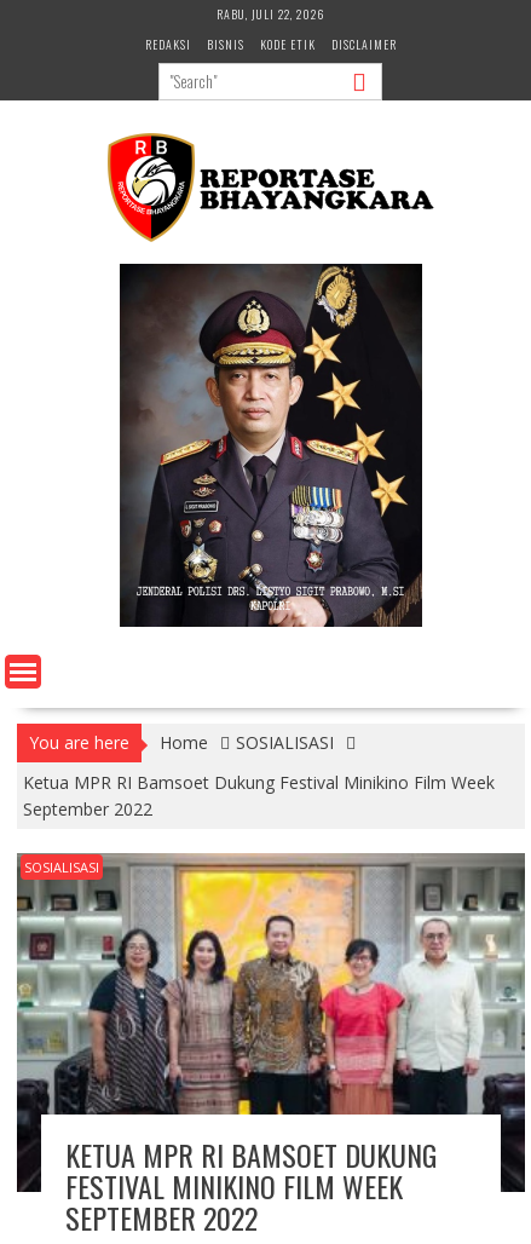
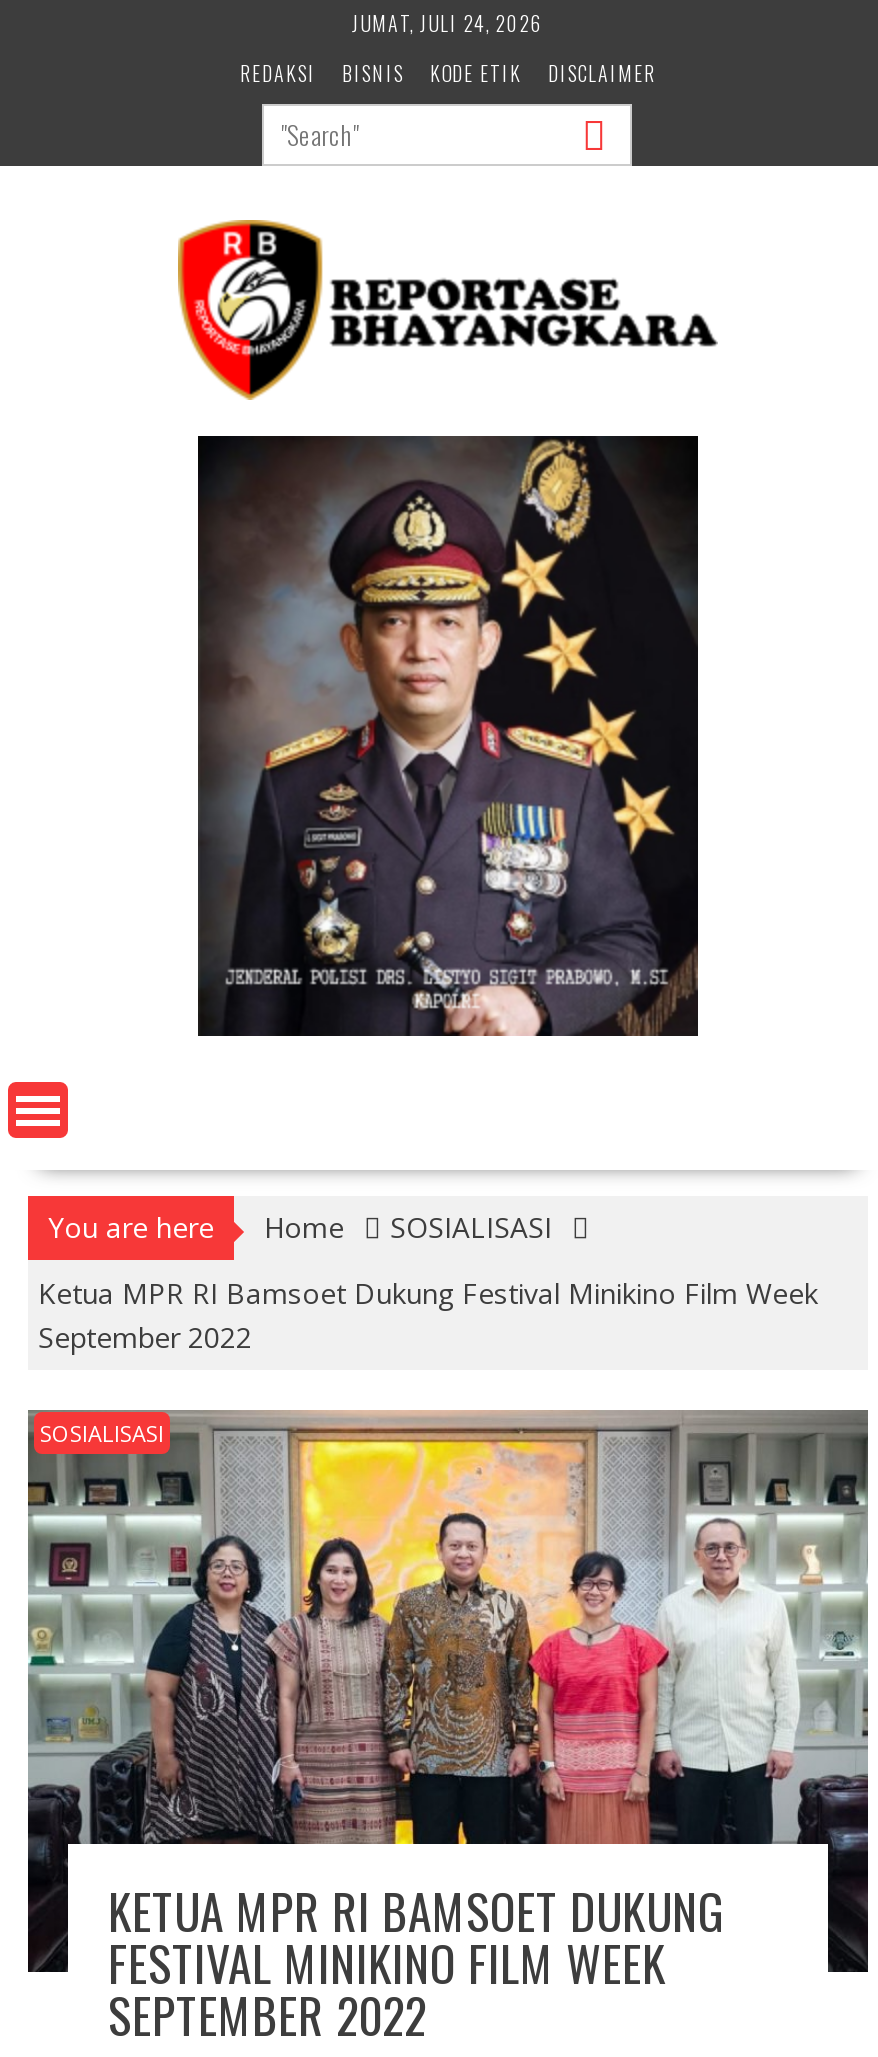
- RABU, JULI 22, 2026
+ JUMAT, JULI 24, 2026
